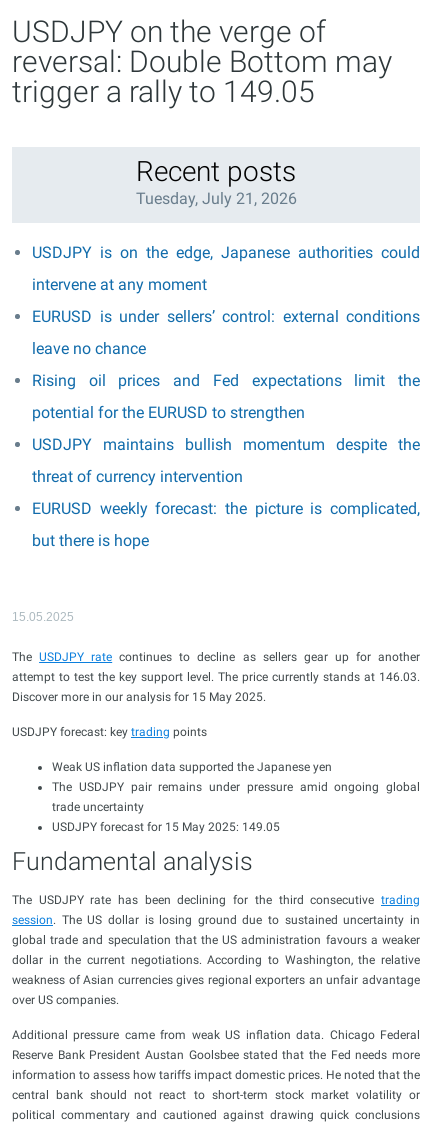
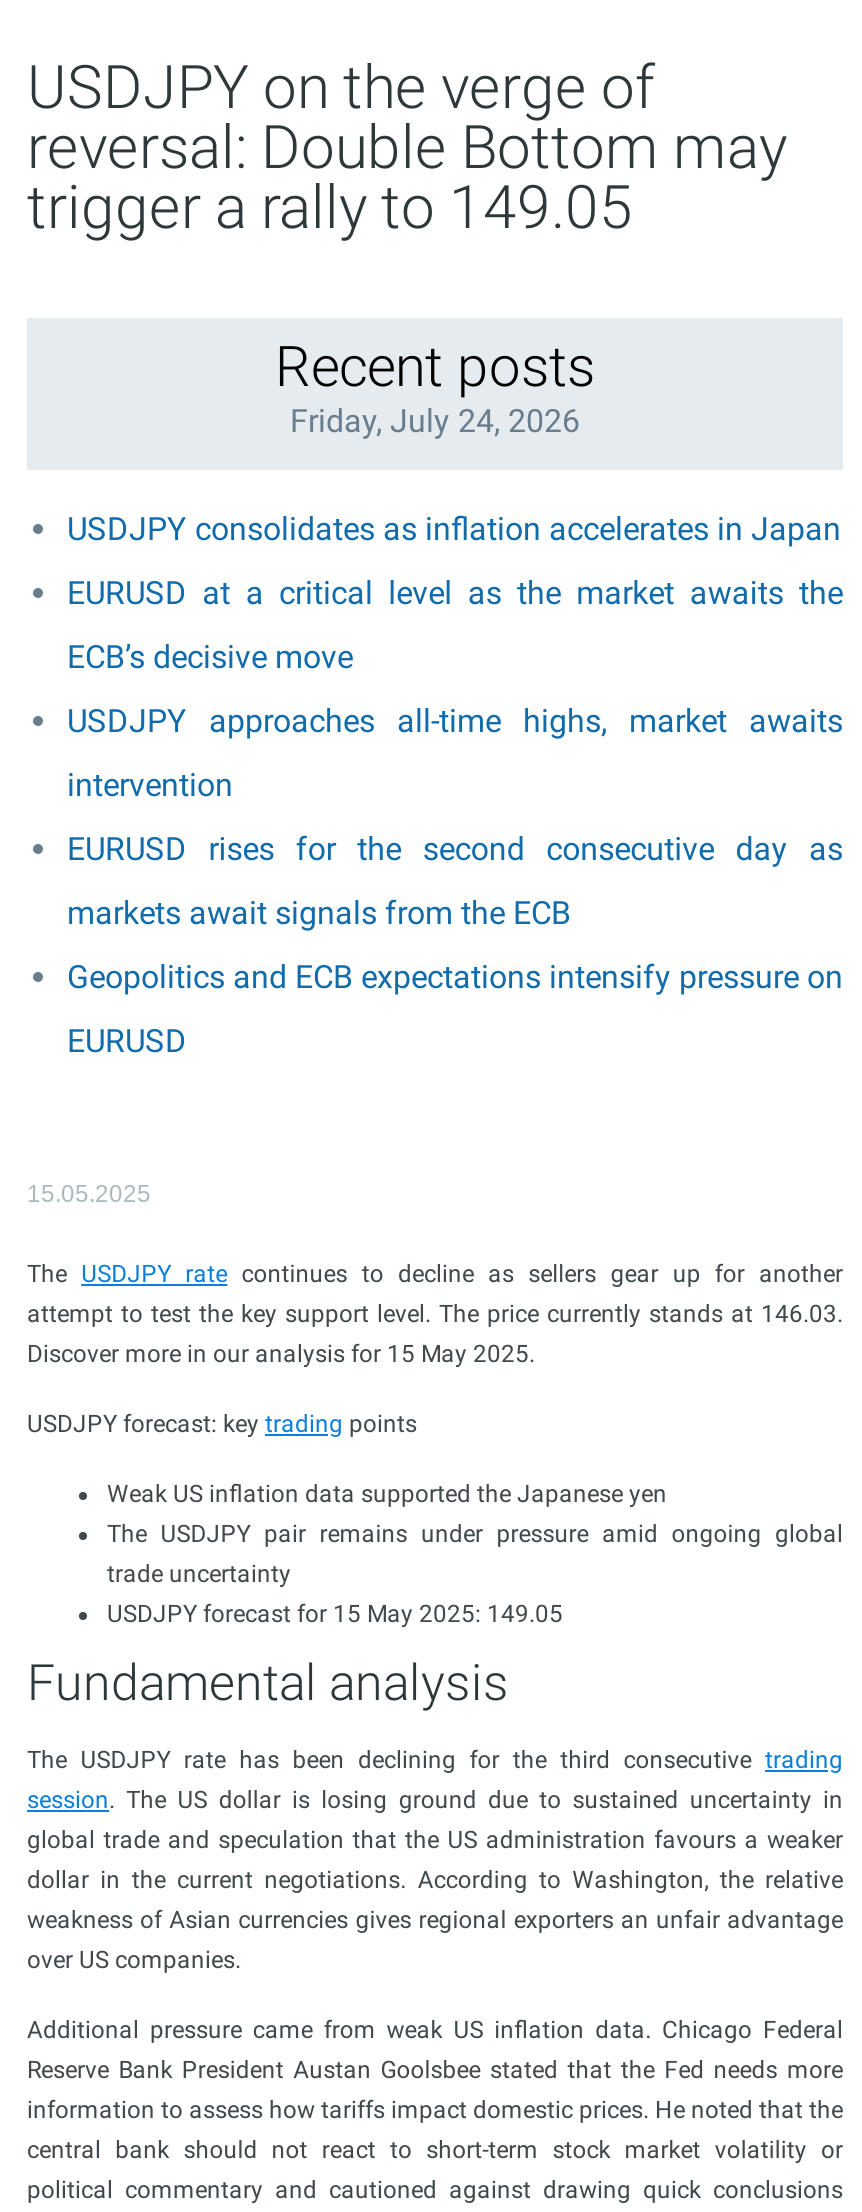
- Tuesday, July 21, 2026
- USDJPY is on the edge, Japanese authorities could
- intervene at any moment
- EURUSD is under sellers’ control: external conditions
- leave no chance
- Rising oil prices and Fed expectations limit the
- potential for the EURUSD to strengthen
- USDJPY maintains bullish momentum despite the
- threat of currency intervention
- EURUSD weekly forecast: the picture is complicated,
- but there is hope
+ Friday, July 24, 2026
+ USDJPY consolidates as inflation accelerates in Japan
+ EURUSD at a critical level as the market awaits the
+ ECB’s decisive move
+ USDJPY approaches all-time highs, market awaits
+ intervention
+ EURUSD rises for the second consecutive day as
+ markets await signals from the ECB
+ Geopolitics and ECB expectations intensify pressure on
+ EURUSD
